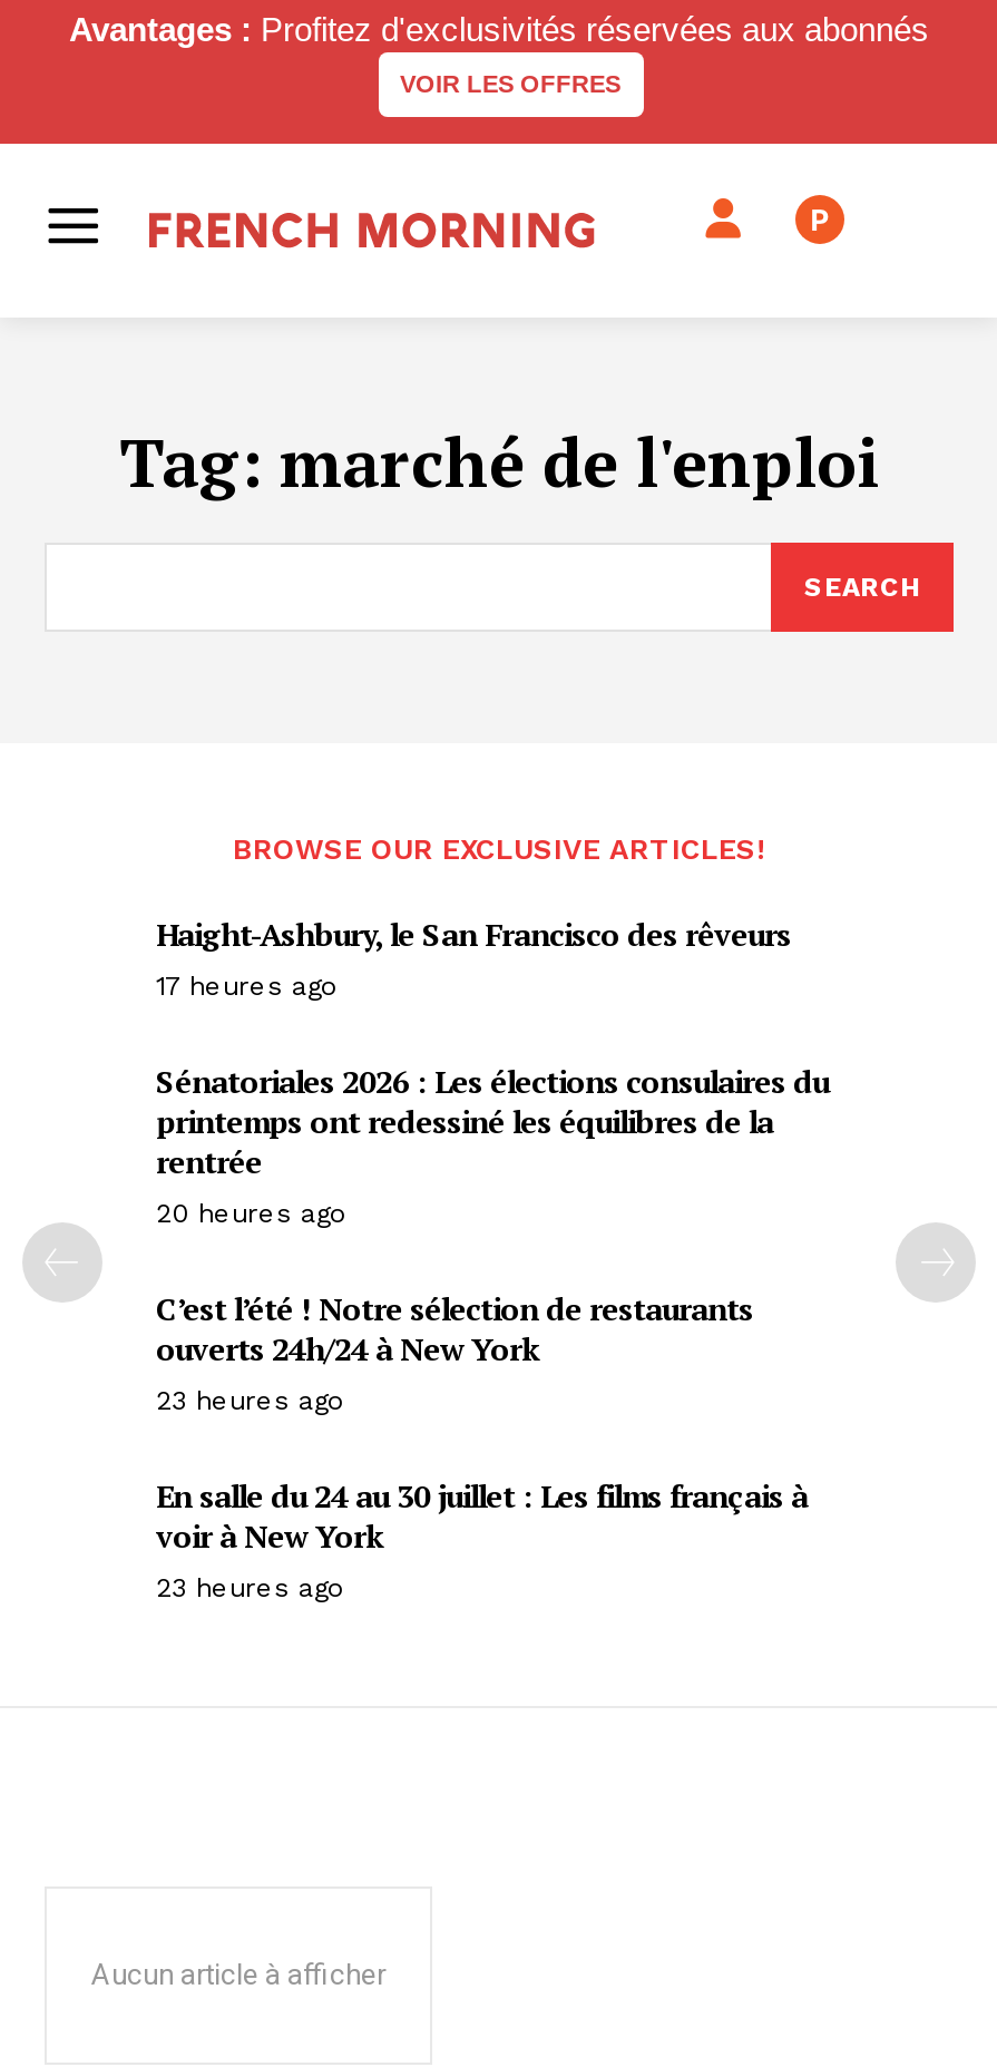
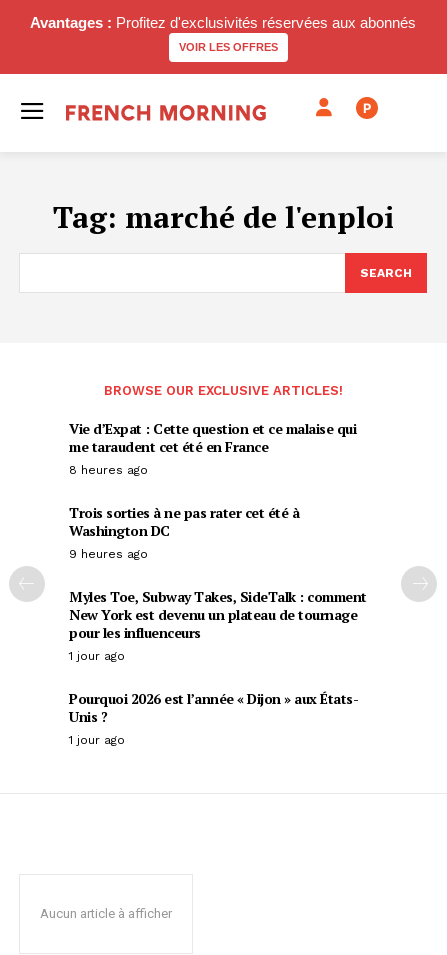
- Haight-Ashbury, le San Francisco des rêveurs
- 17 heures ago
+ Vie d’Expat : Cette question et ce malaise qui
+ me taraudent cet été en France
+ 8 heures ago

- Sénatoriales 2026 : Les élections consulaires du
- printemps ont redessiné les équilibres de la
- rentrée
- 20 heures ago
+ Trois sorties à ne pas rater cet été à
+ Washington DC
+ 9 heures ago

- C’est l’été ! Notre sélection de restaurants
- ouverts 24h/24 à New York
- 23 heures ago
+ Myles Toe, Subway Takes, SideTalk : comment
+ New York est devenu un plateau de tournage
+ pour les influenceurs
+ 1 jour ago

- En salle du 24 au 30 juillet : Les films français à
- voir à New York
- 23 heures ago
+ Pourquoi 2026 est l’année « Dijon » aux États-
+ Unis ?
+ 1 jour ago
